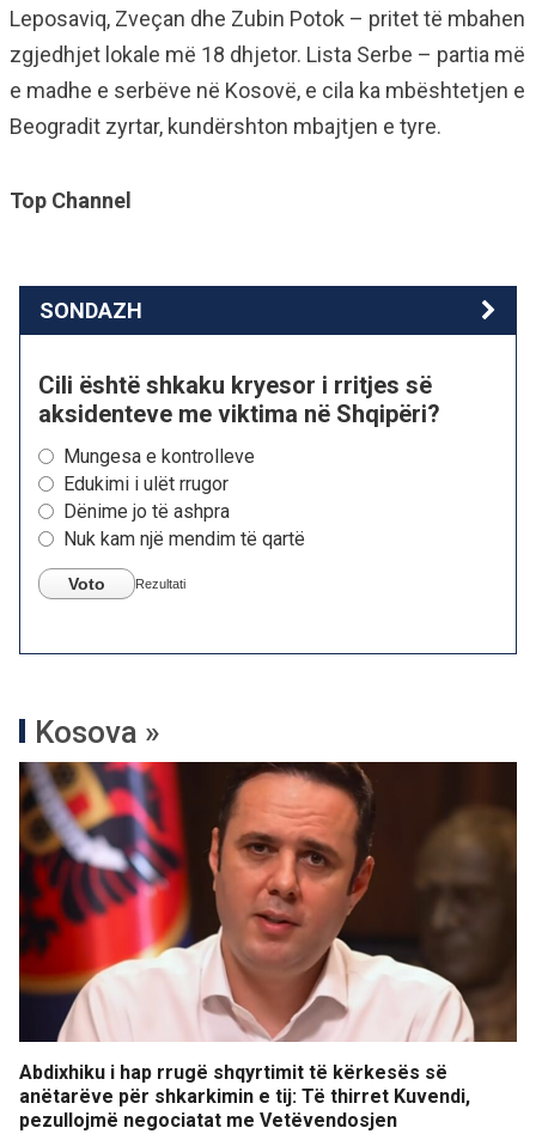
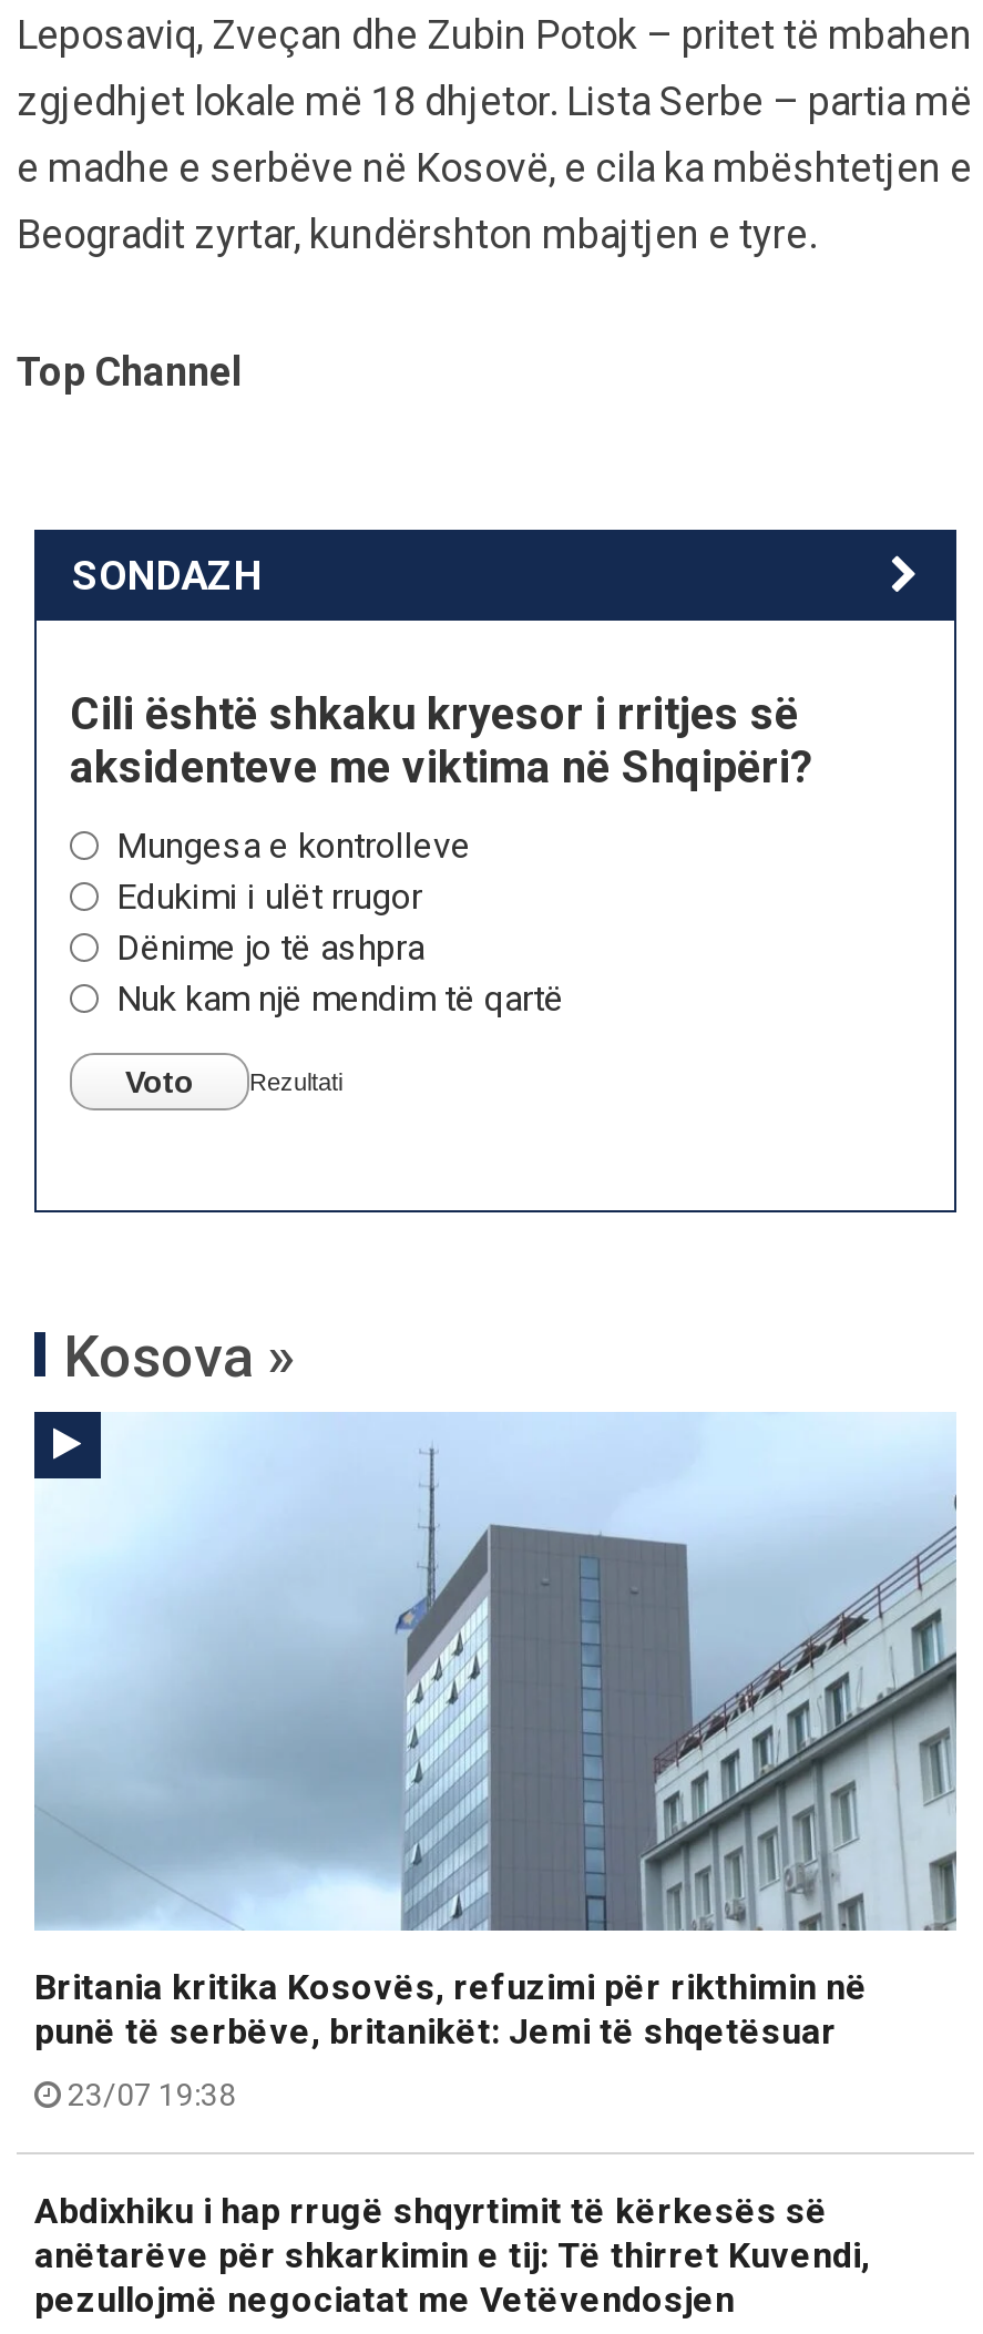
+ Britania kritika Kosovës, refuzimi për rikthimin në
+ punë të serbëve, britanikët: Jemi të shqetësuar
+ 23/07 19:38

- [image]
+ [image]
